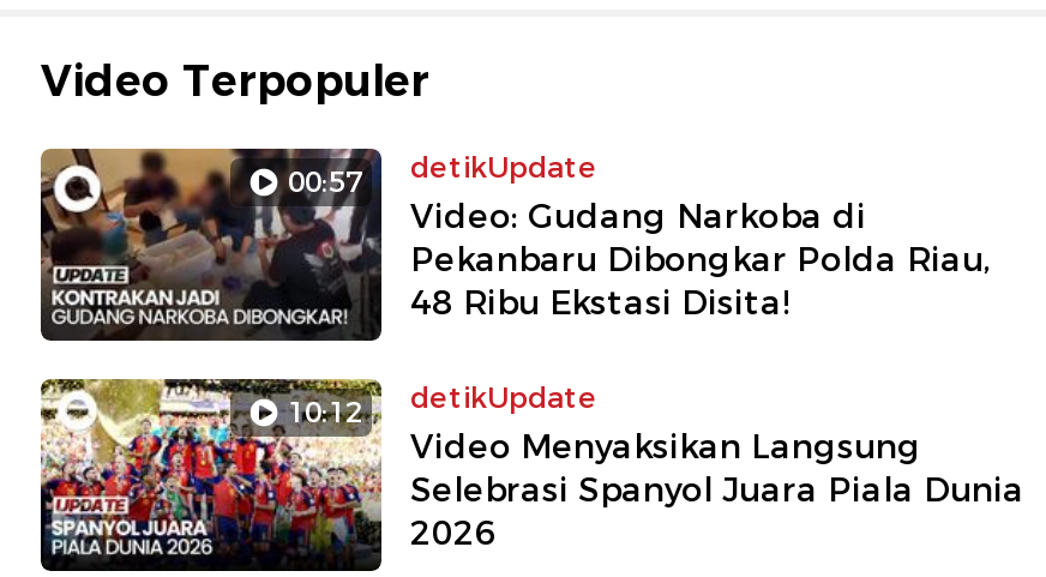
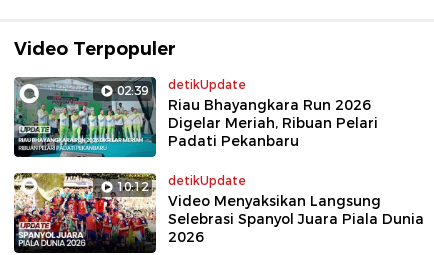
- [image]
- 00:57 detikUpdate
+ [image]
+ 02:39 detikUpdate

- Video: Gudang Narkoba di
- Pekanbaru Dibongkar Polda Riau,
- 48 Ribu Ekstasi Disita!
+ Riau Bhayangkara Run 2026
+ Digelar Meriah, Ribuan Pelari
+ Padati Pekanbaru
